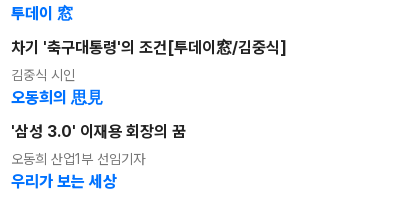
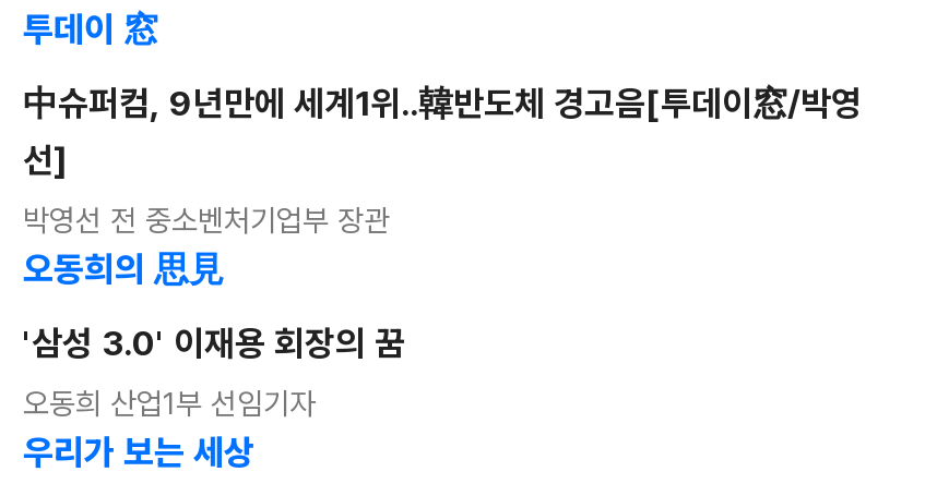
- 차기 '축구대통령'의 조건[투데이窓/김중식]
+ 中슈퍼컴, 9년만에 세계1위..韓반도체 경고음[투데이窓/박영
+ 선]

- 김중식 시인
+ 박영선 전 중소벤처기업부 장관
